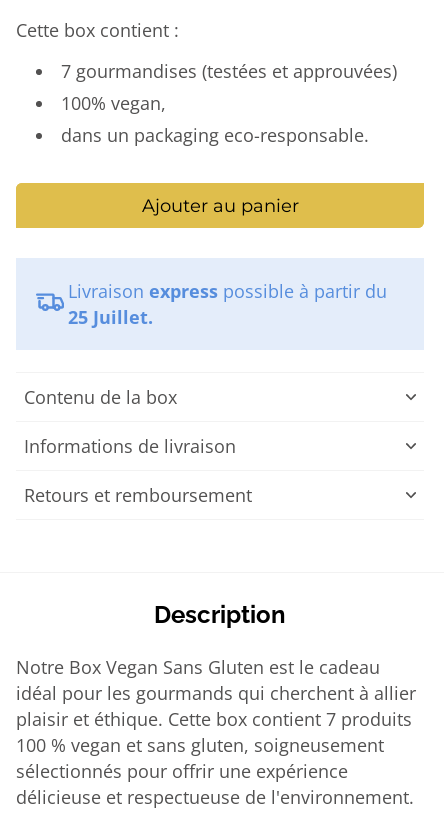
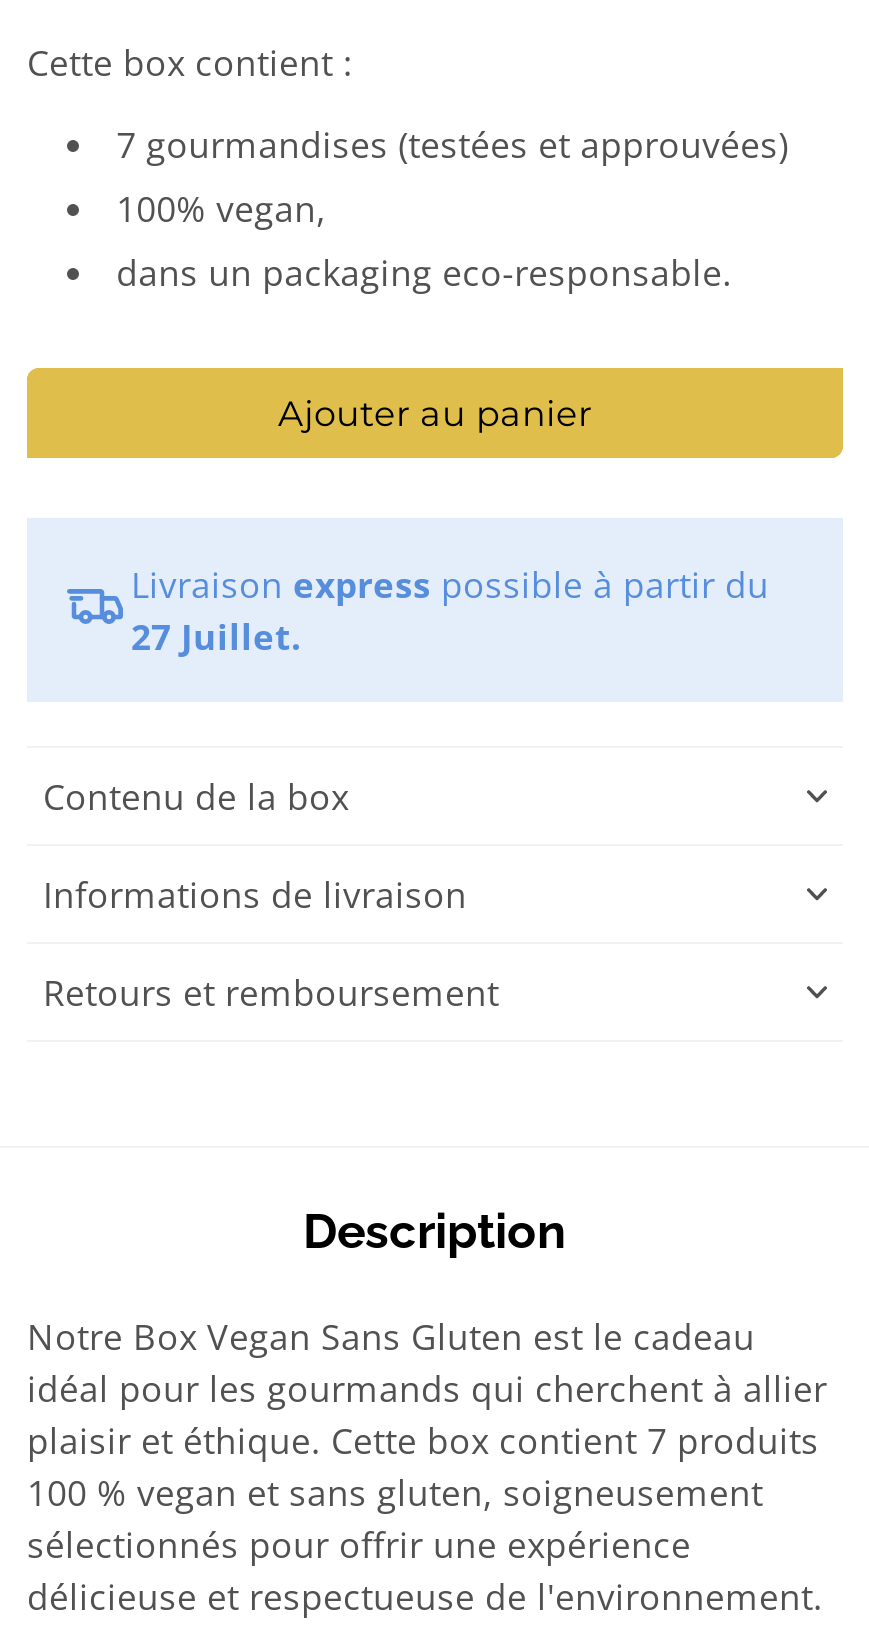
- 25 Juillet.
+ 27 Juillet.
